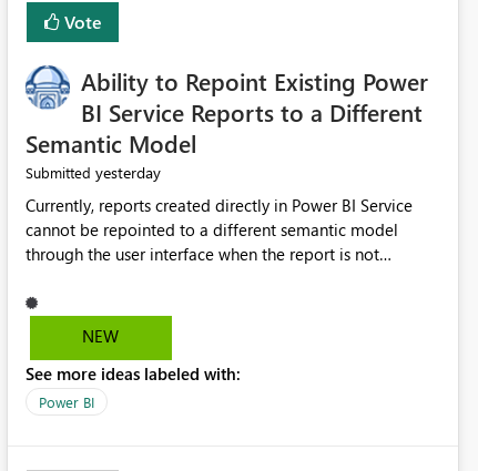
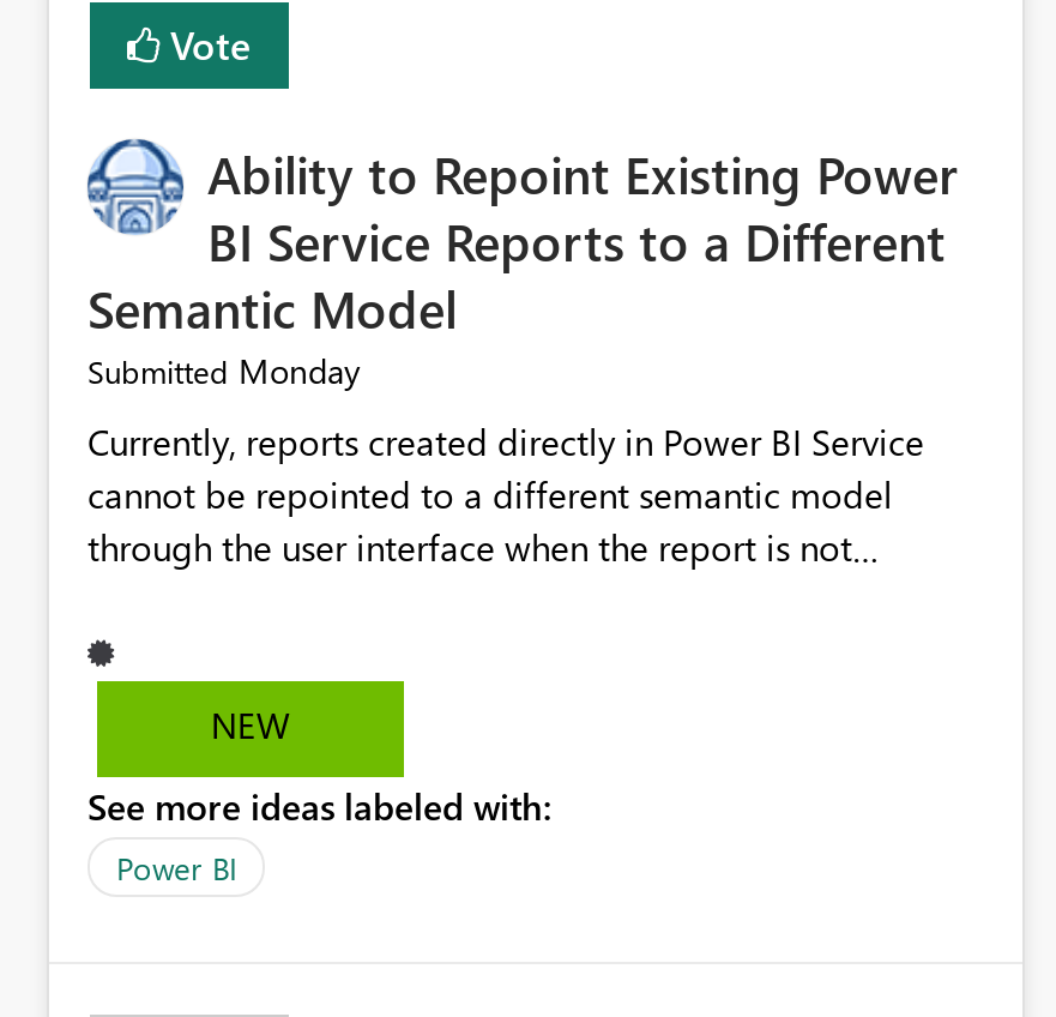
- Submitted yesterday
+ Submitted Monday
